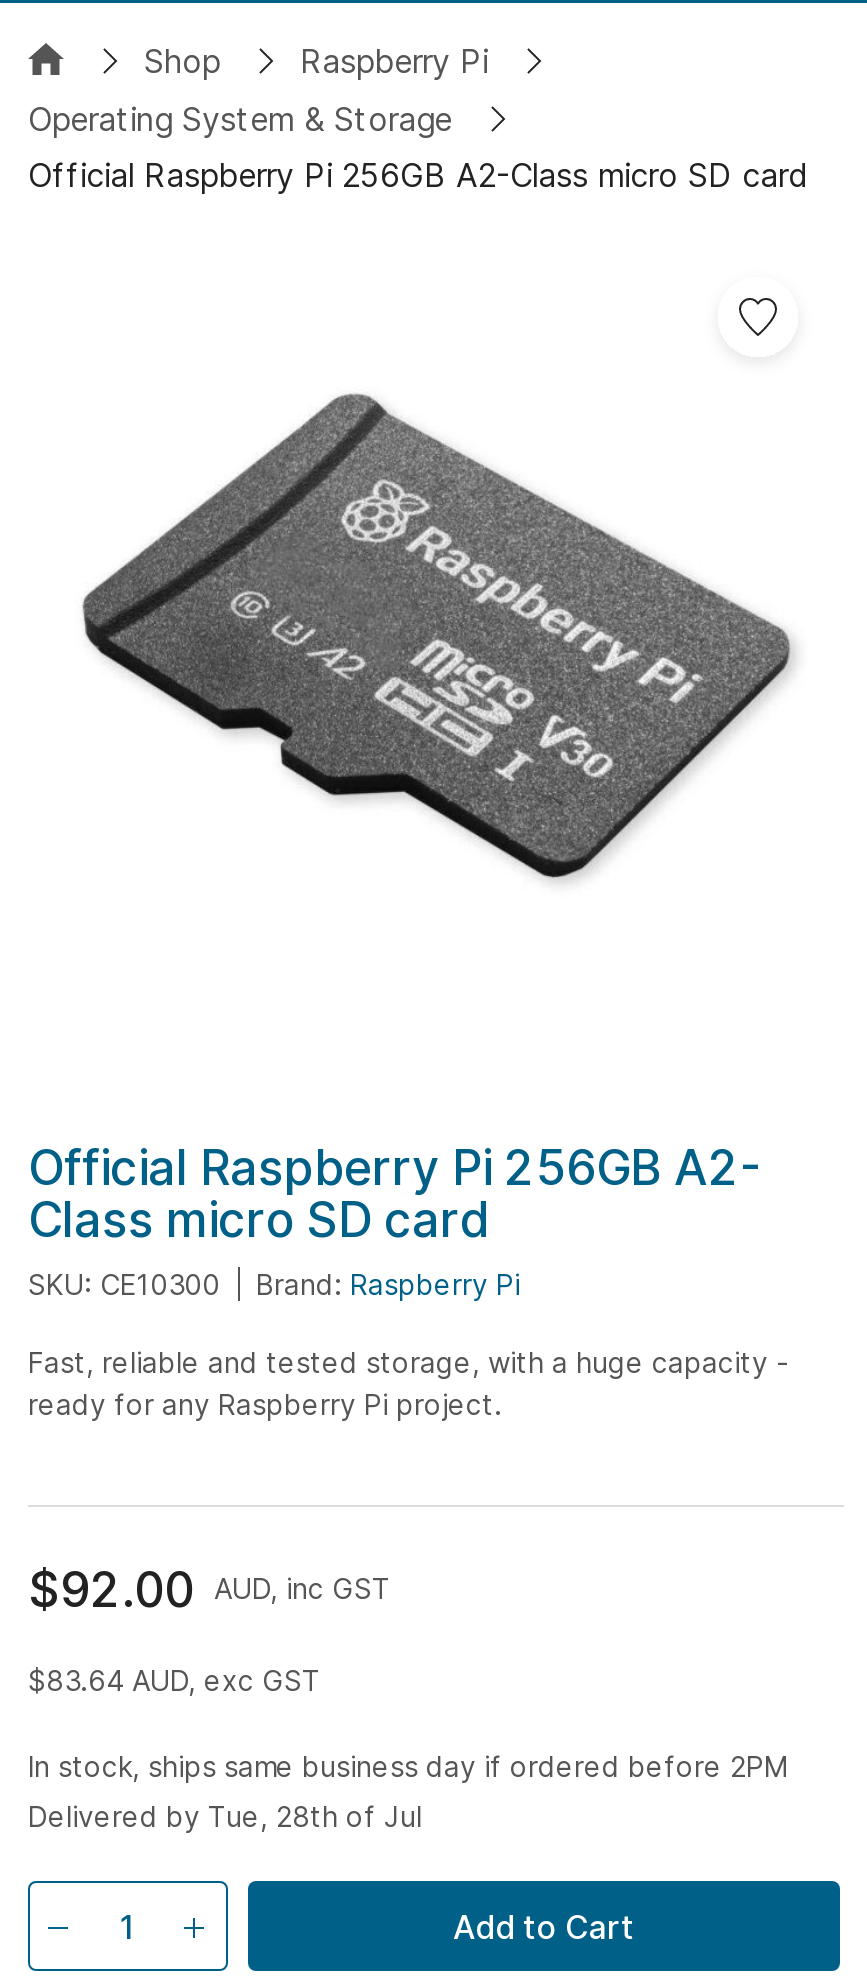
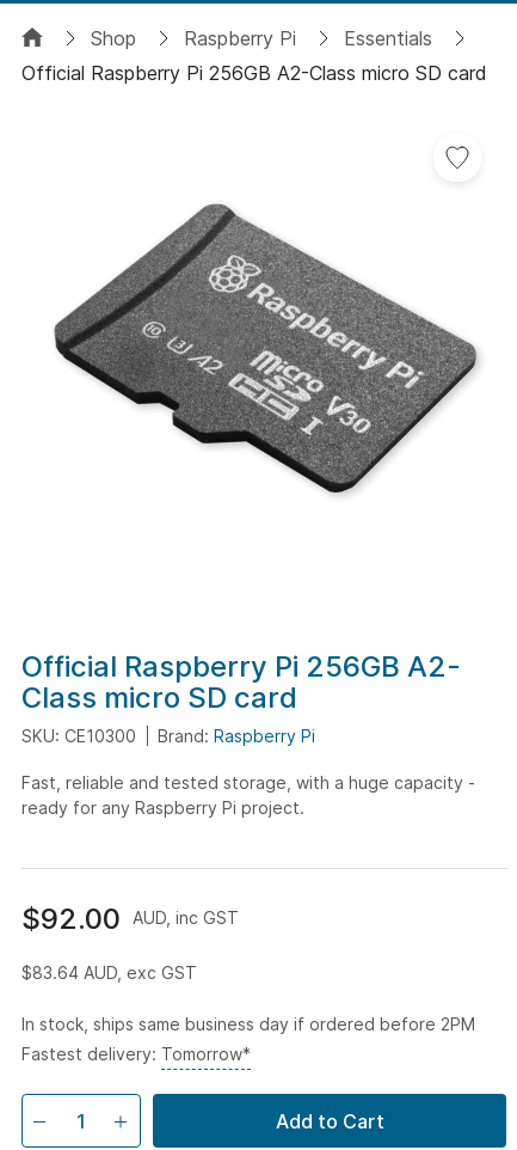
- Operating System & Storage
+ Essentials

- Delivered by Tue, 28th of Jul
+ Fastest delivery: Tomorrow*
